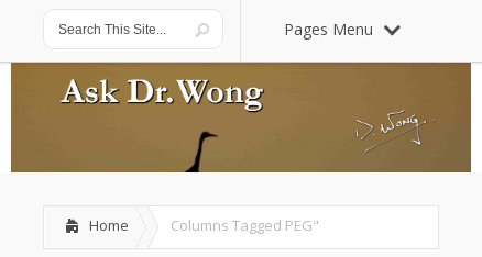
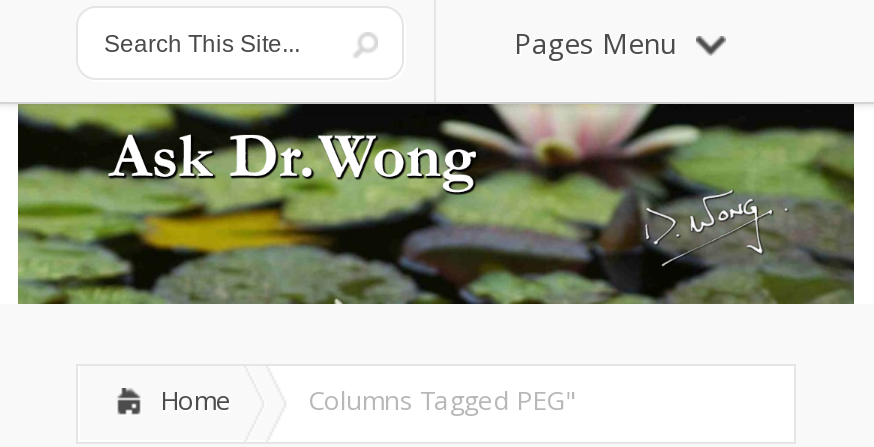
- [image]
+ [image]
